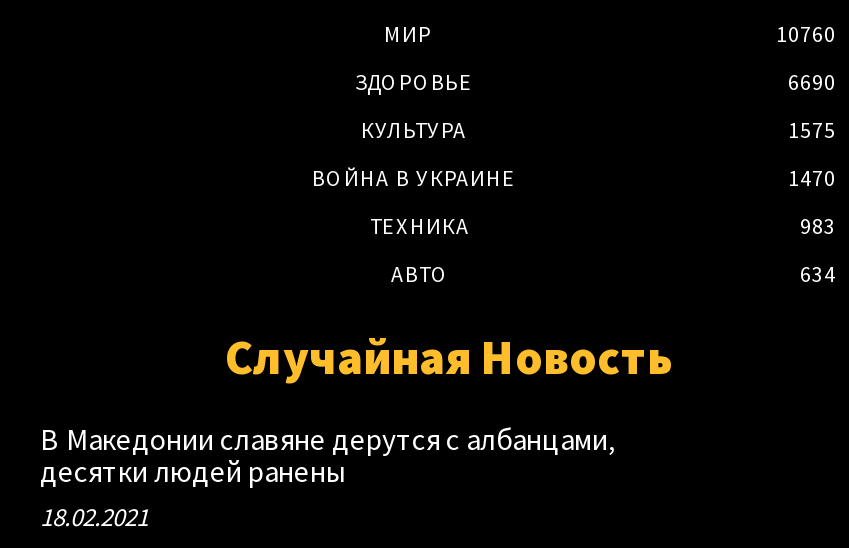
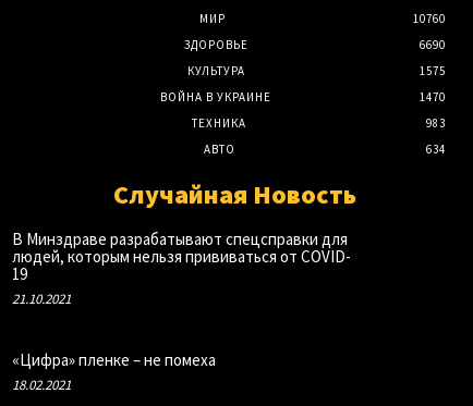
- В Македонии славяне дерутся с албанцами,
- десятки людей ранены
+ В Минздраве разрабатывают спецсправки для
+ людей, которым нельзя прививаться от COVID-
+ 19
+ 21.10.2021
+ «Цифра» пленке – не помеха
